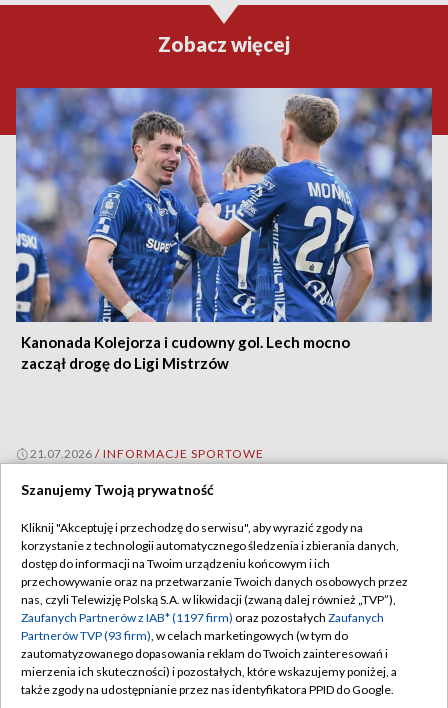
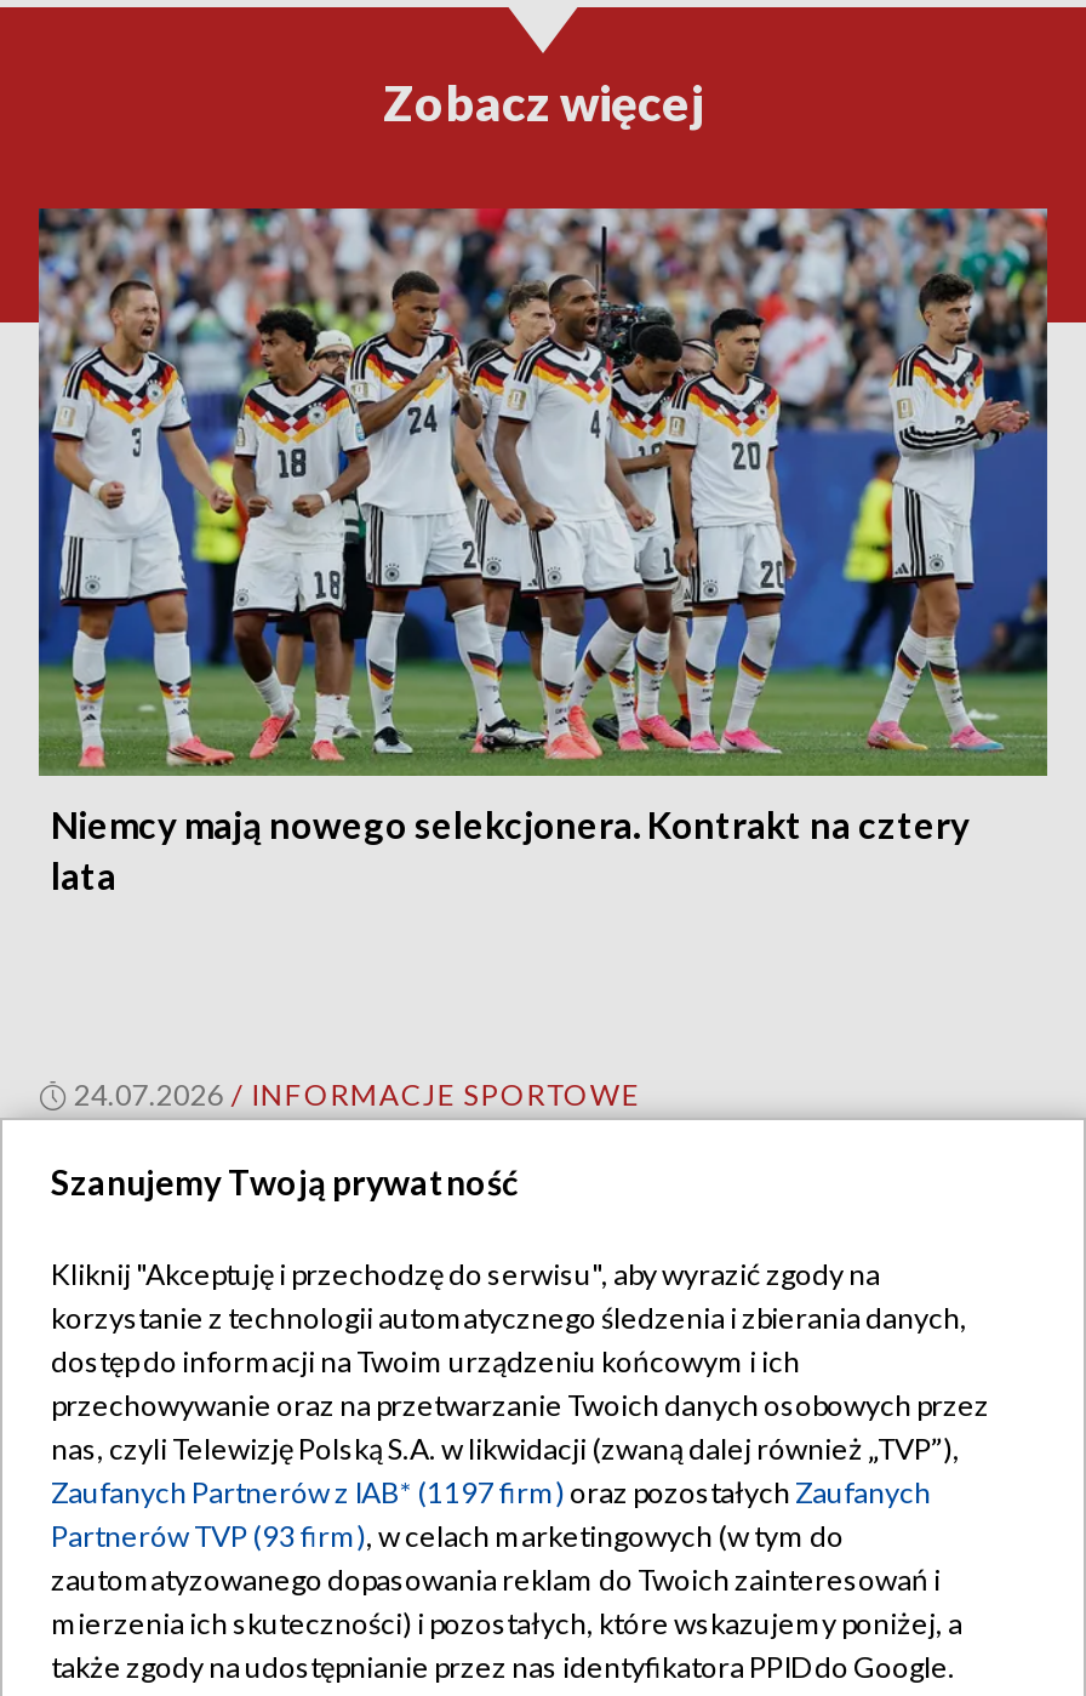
- [image]
- Kanonada Kolejorza i cudowny gol. Lech mocno
- zaczął drogę do Ligi Mistrzów
+ [image]
+ Niemcy mają nowego selekcjonera. Kontrakt na cztery
+ lata

- 21.07.2026 / INFORMACJE SPORTOWE
+ 24.07.2026 / INFORMACJE SPORTOWE
